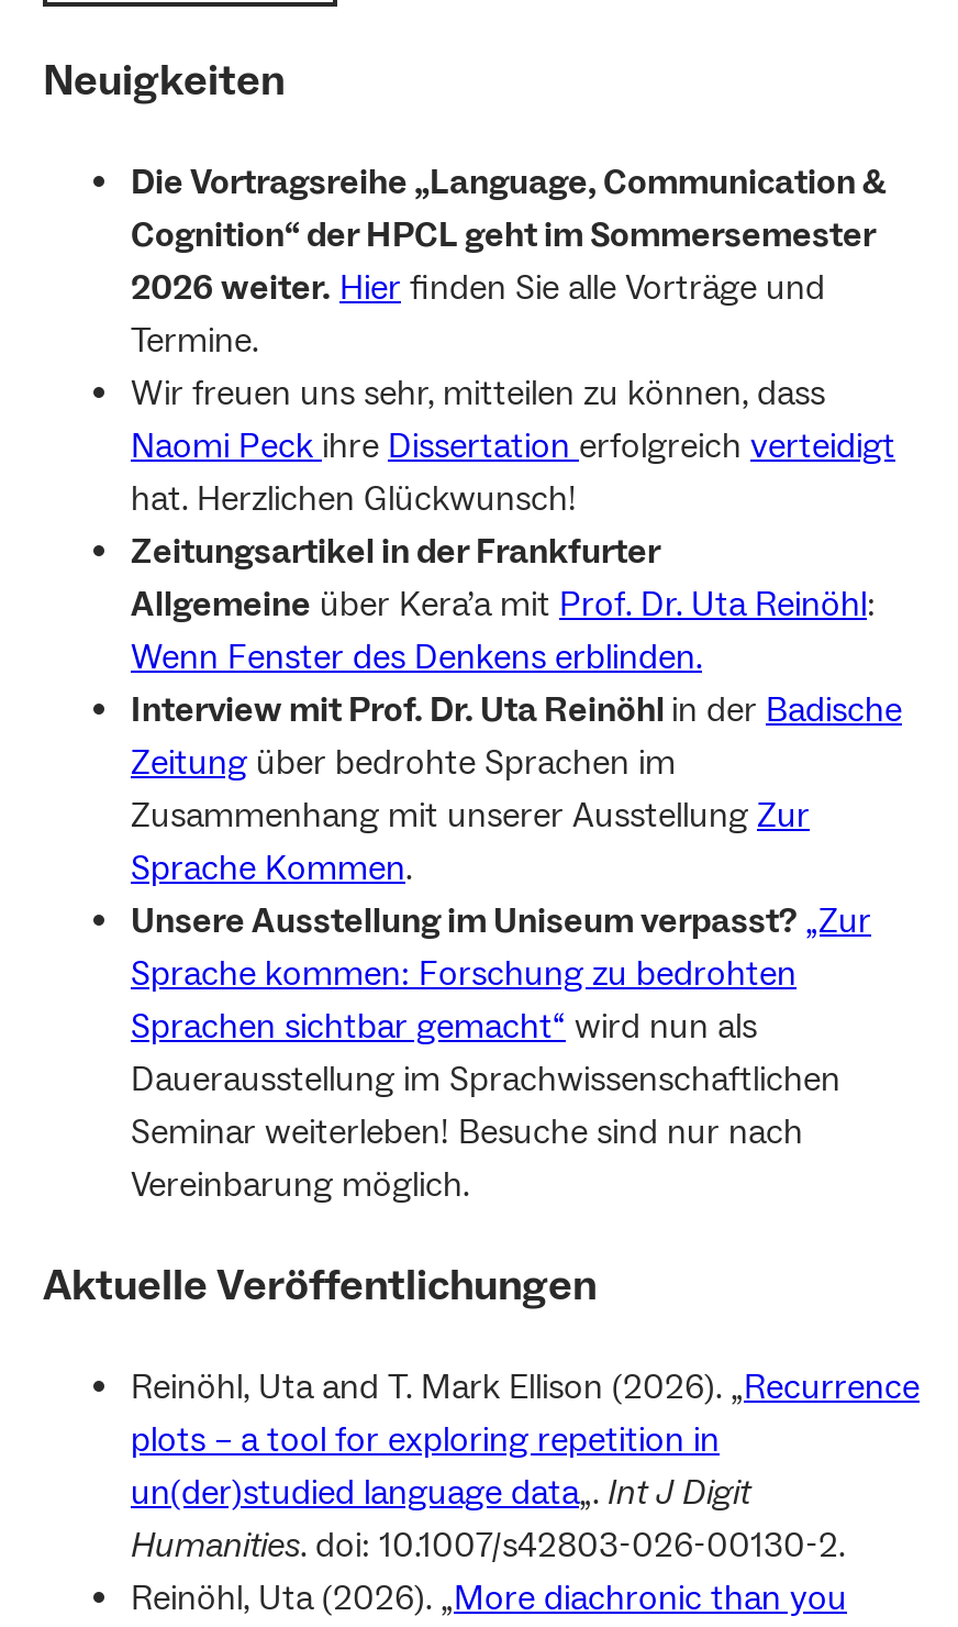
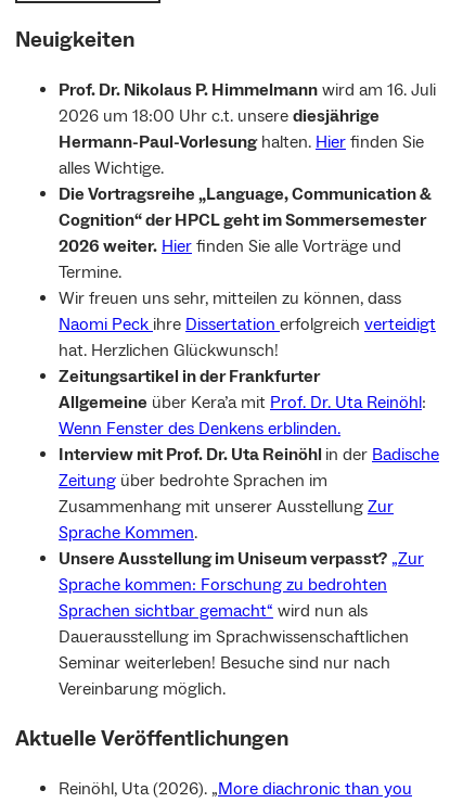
+ Prof. Dr. Nikolaus P. Himmelmann wird am 16. Juli
+ 2026 um 18:00 Uhr c.t. unsere diesjährige
+ Hermann-Paul-Vorlesung halten. Hier finden Sie
+ alles Wichtige.

moved down: Die Vortragsreihe „Language, Communication & | Cognition“ der HPCL geht im Sommersemester | 2026 weiter. Hier finden Sie alle Vorträge und | ... | Vereinbarung möglich. | Aktuelle Veröffentlichungen

- Reinöhl, Uta and T. Mark Ellison (2026). „Recurrence
- plots – a tool for exploring repetition in
- un(der)studied language data„. Int J Digit
- Humanities. doi: 10.1007/s42803-026-00130-2.
